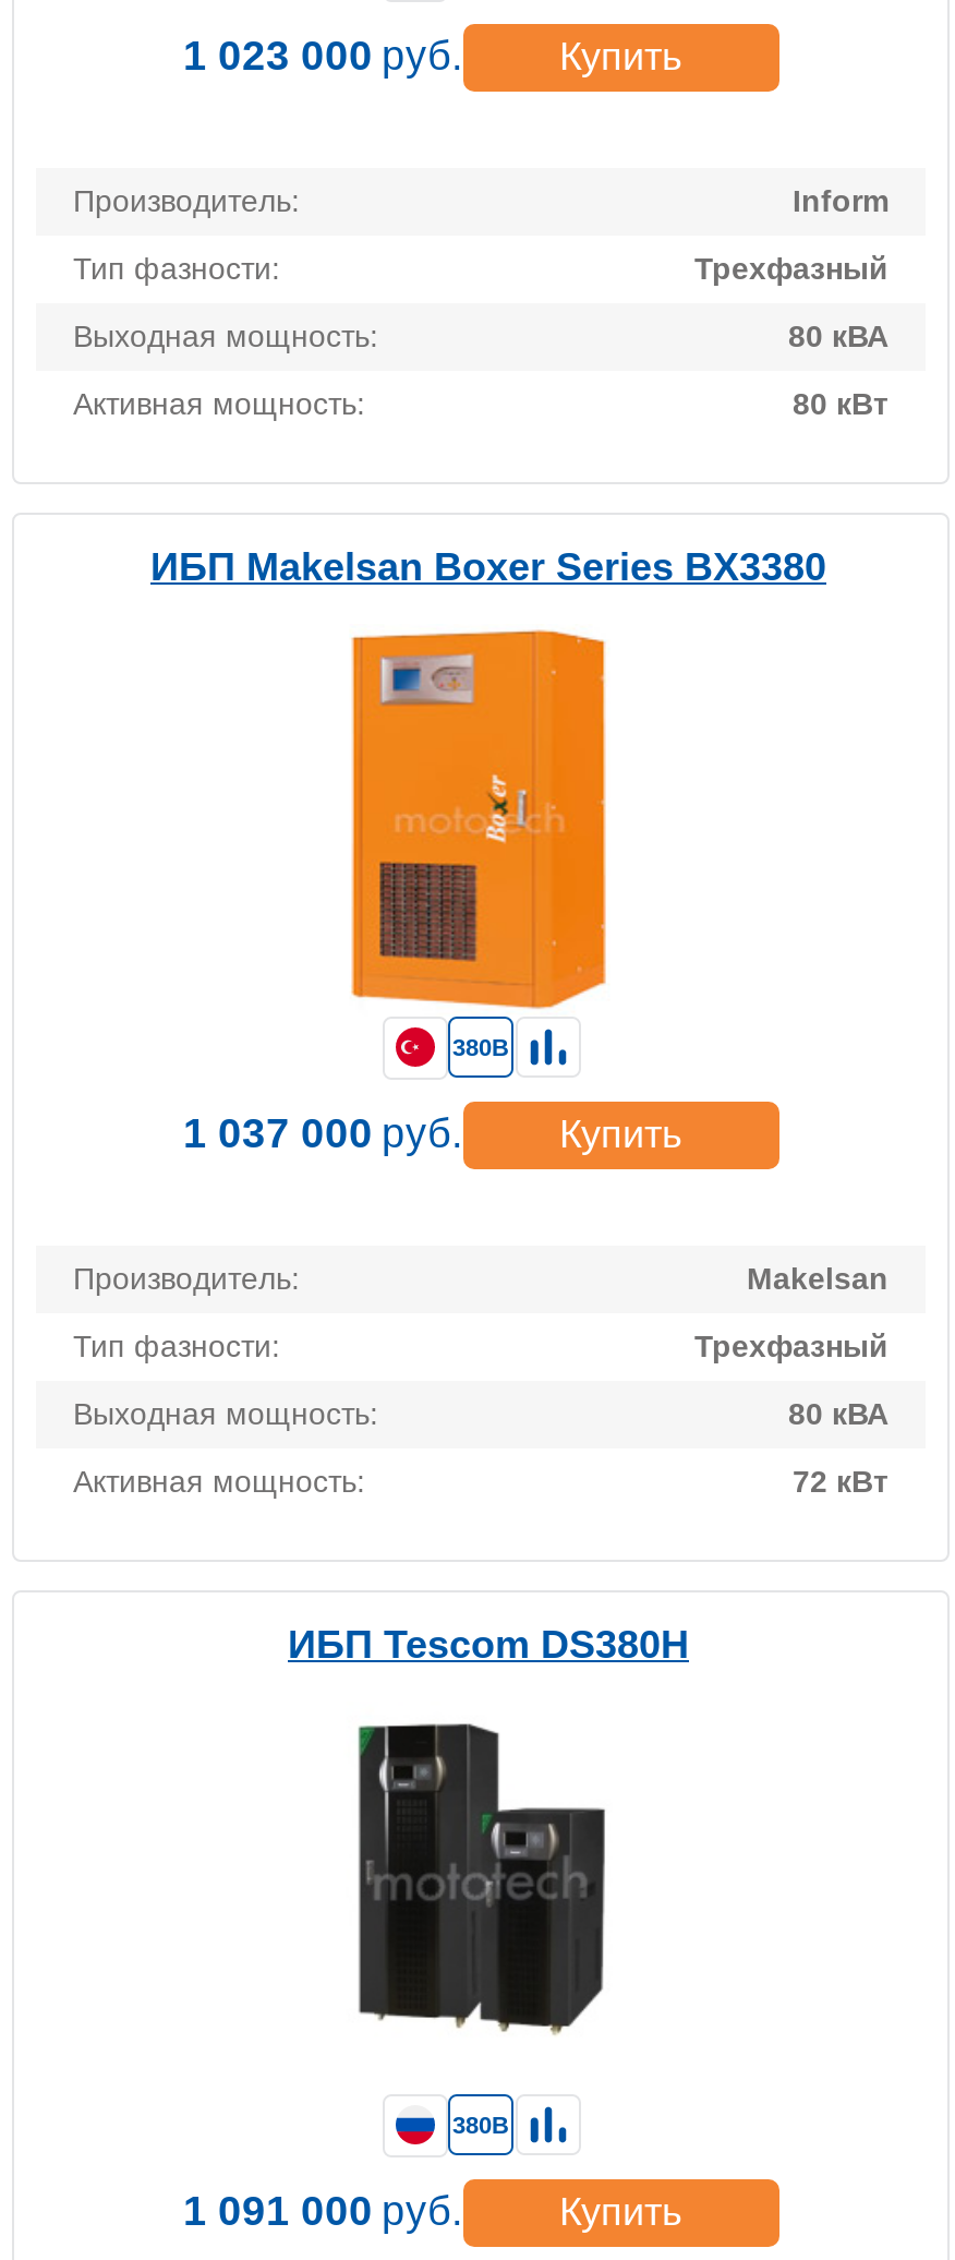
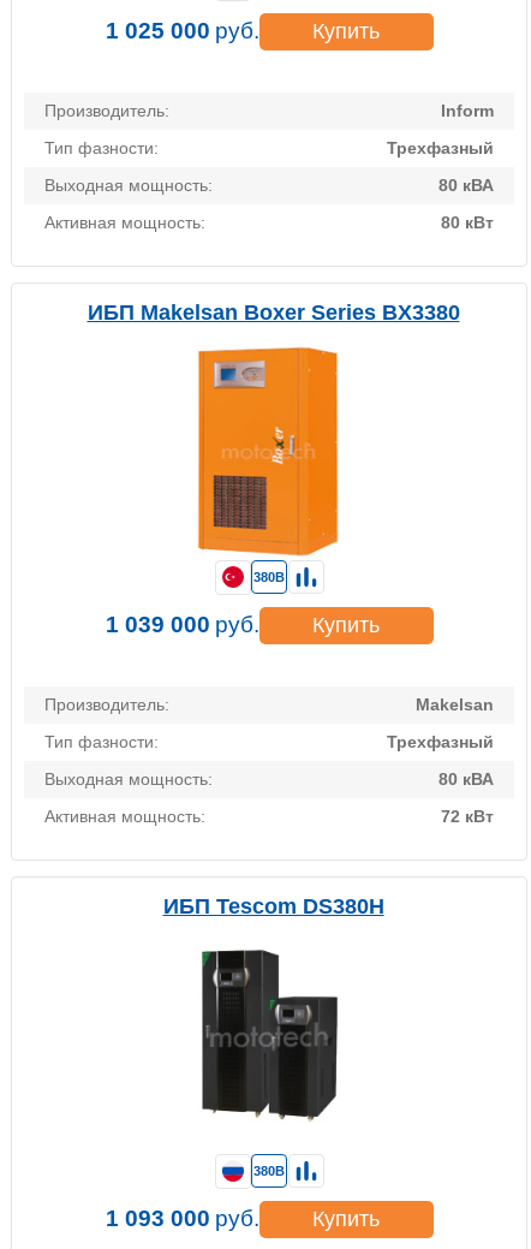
- 1 023 000 руб.
+ 1 025 000 руб.

- 1 037 000 руб.
+ 1 039 000 руб.

- 1 091 000 руб.
+ 1 093 000 руб.
